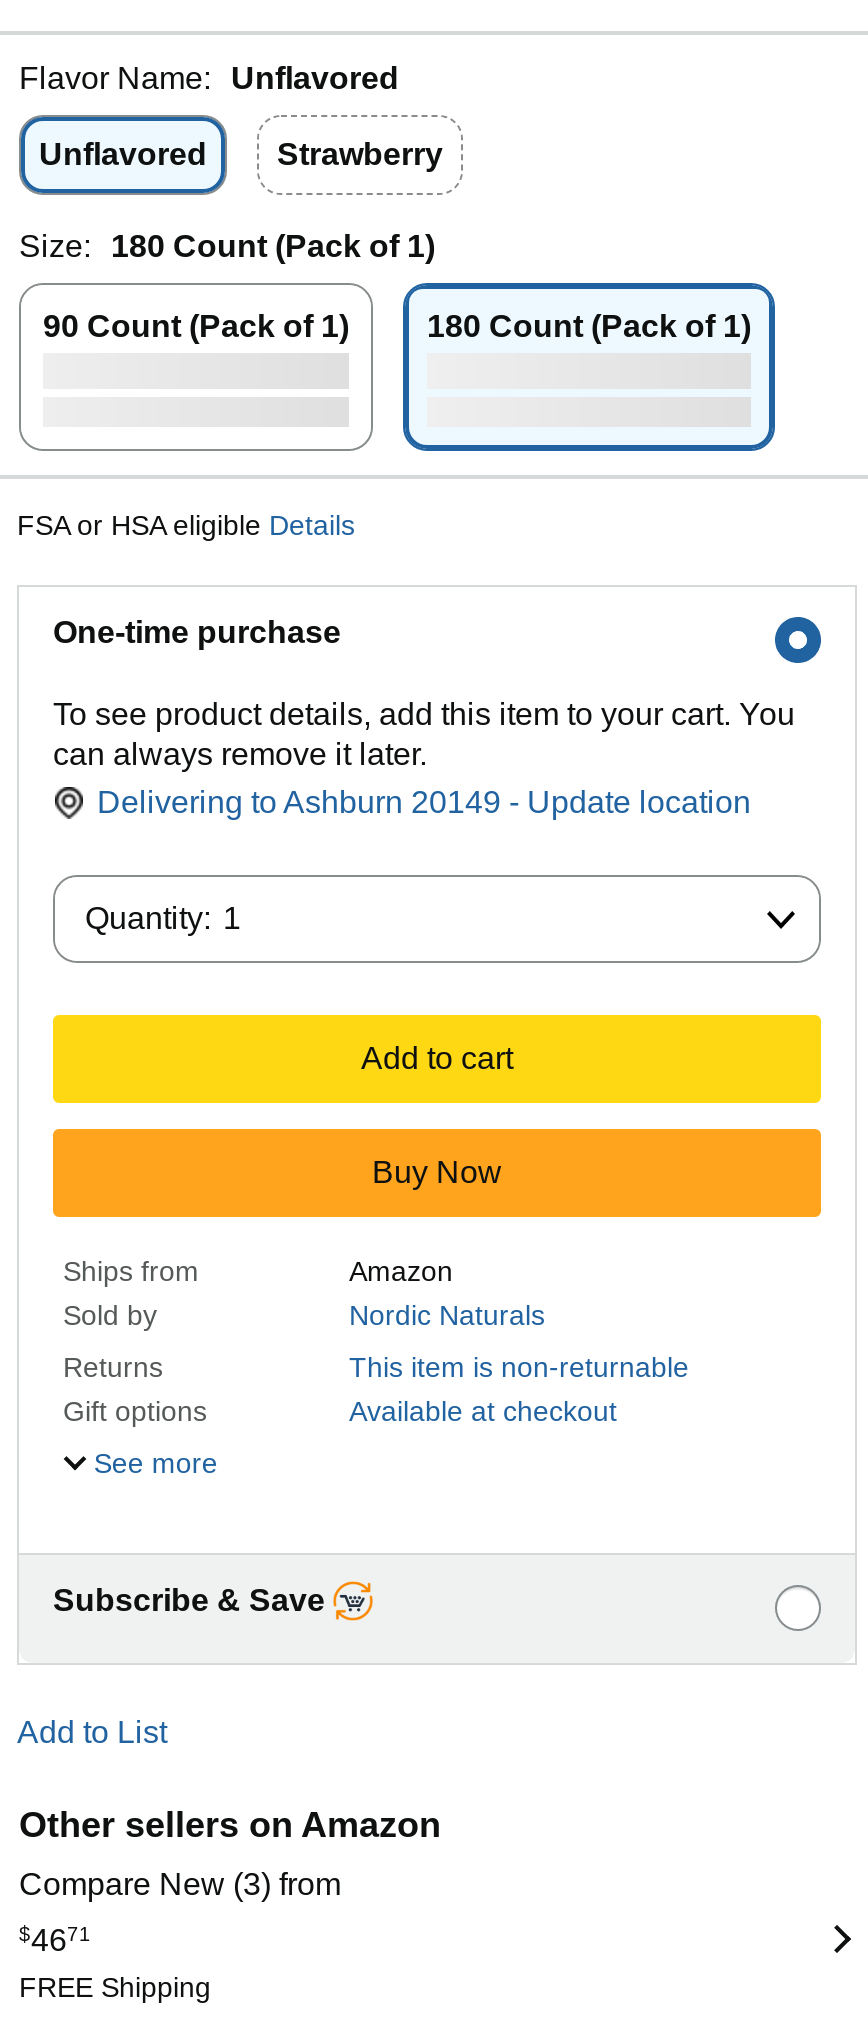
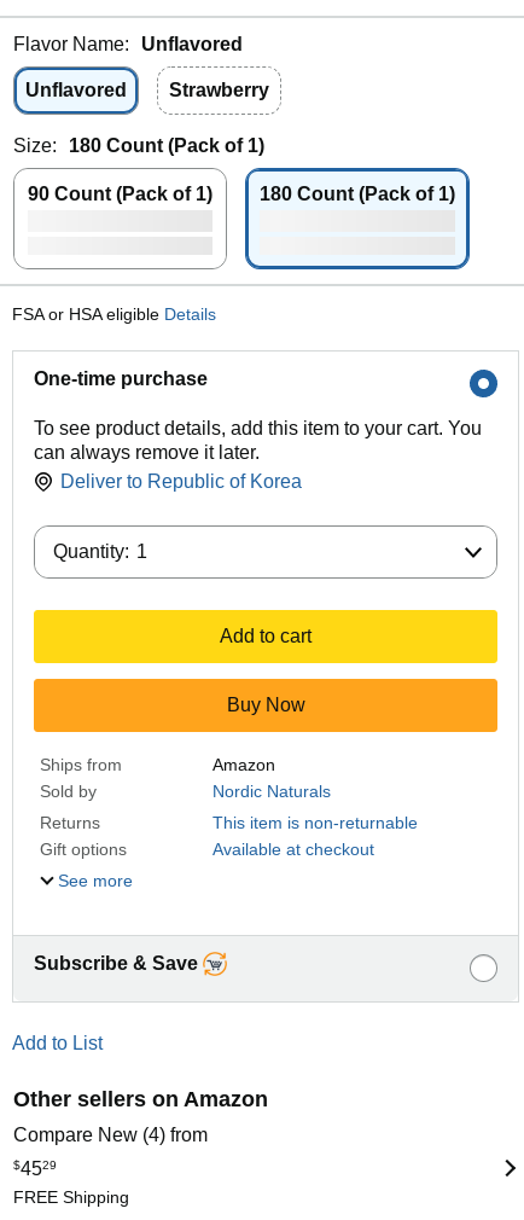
- Delivering to Ashburn 20149 - Update location
+ Deliver to Republic of Korea

- Compare New (3) from
+ Compare New (4) from

- $4671
+ $4529
